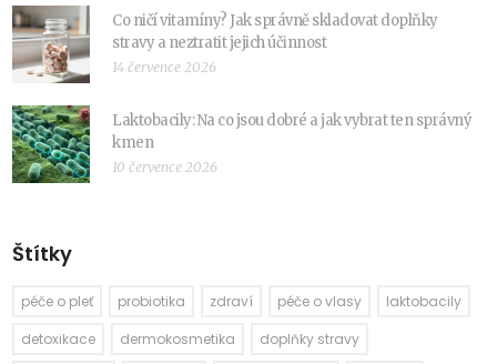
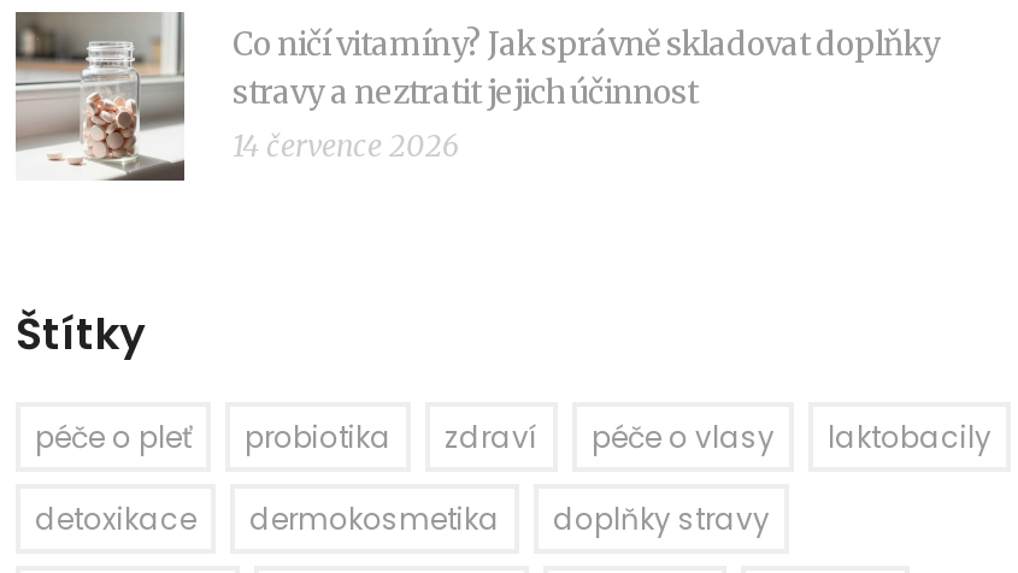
- [image]
- Laktobacily: Na co jsou dobré a jak vybrat ten správný
- kmen
- 10 července 2026
